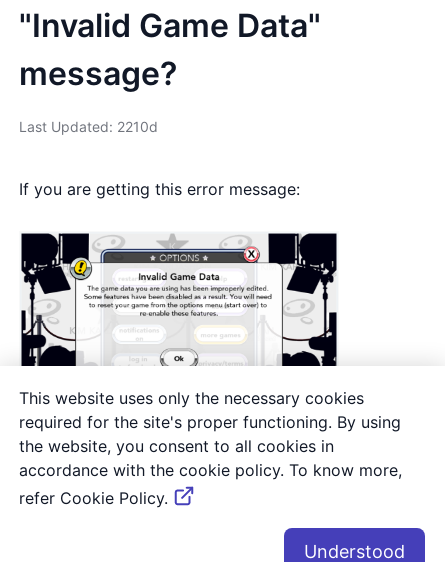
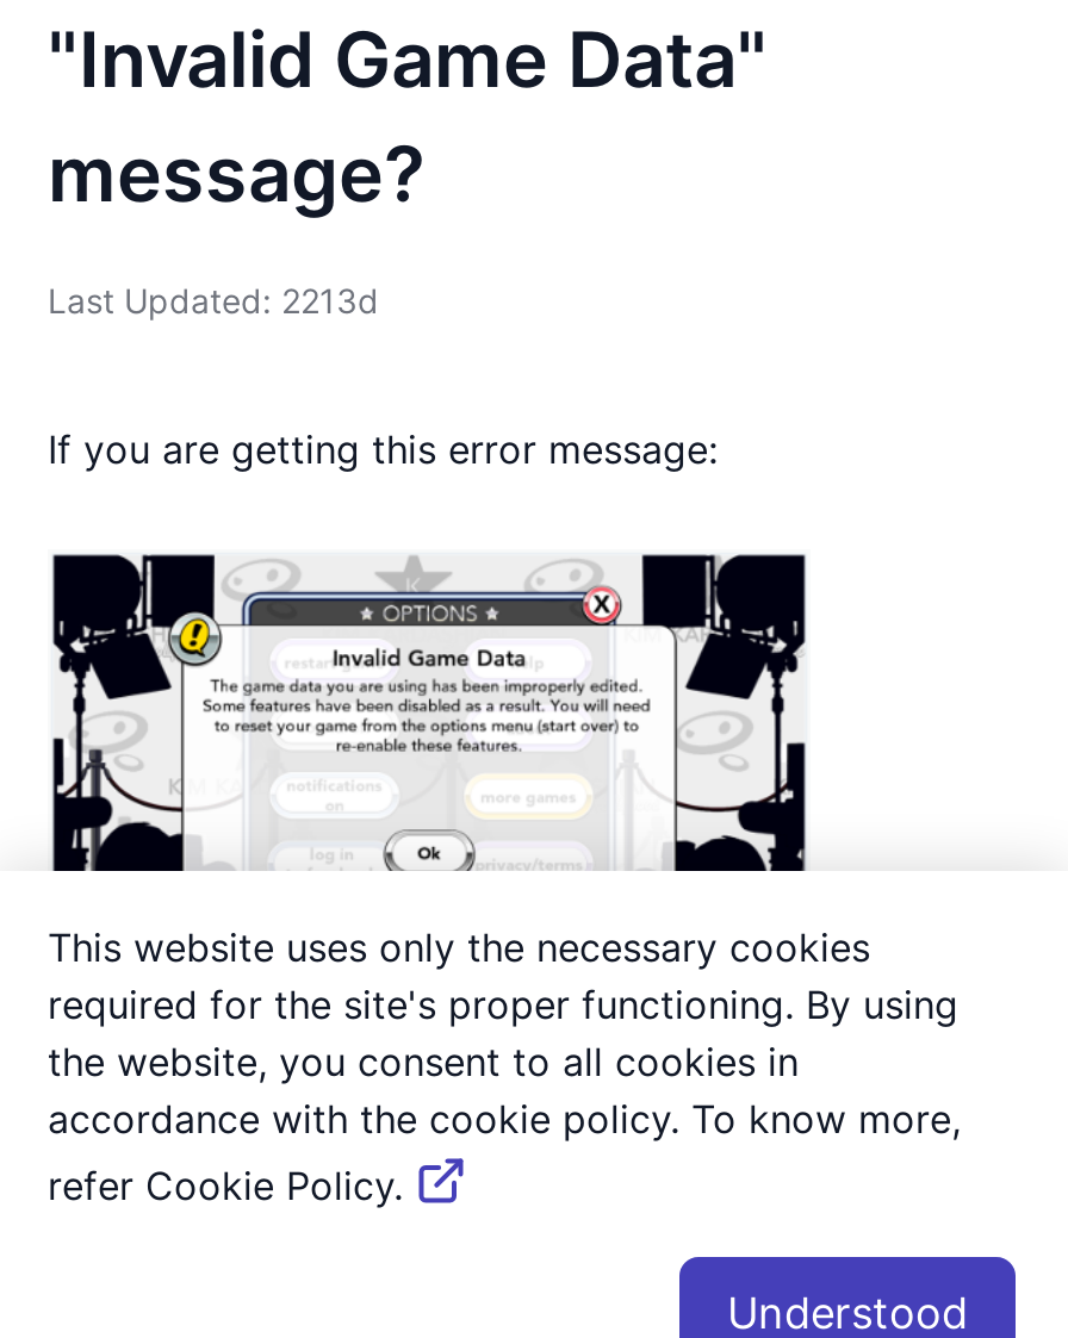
- Last Updated: 2210d
+ Last Updated: 2213d
